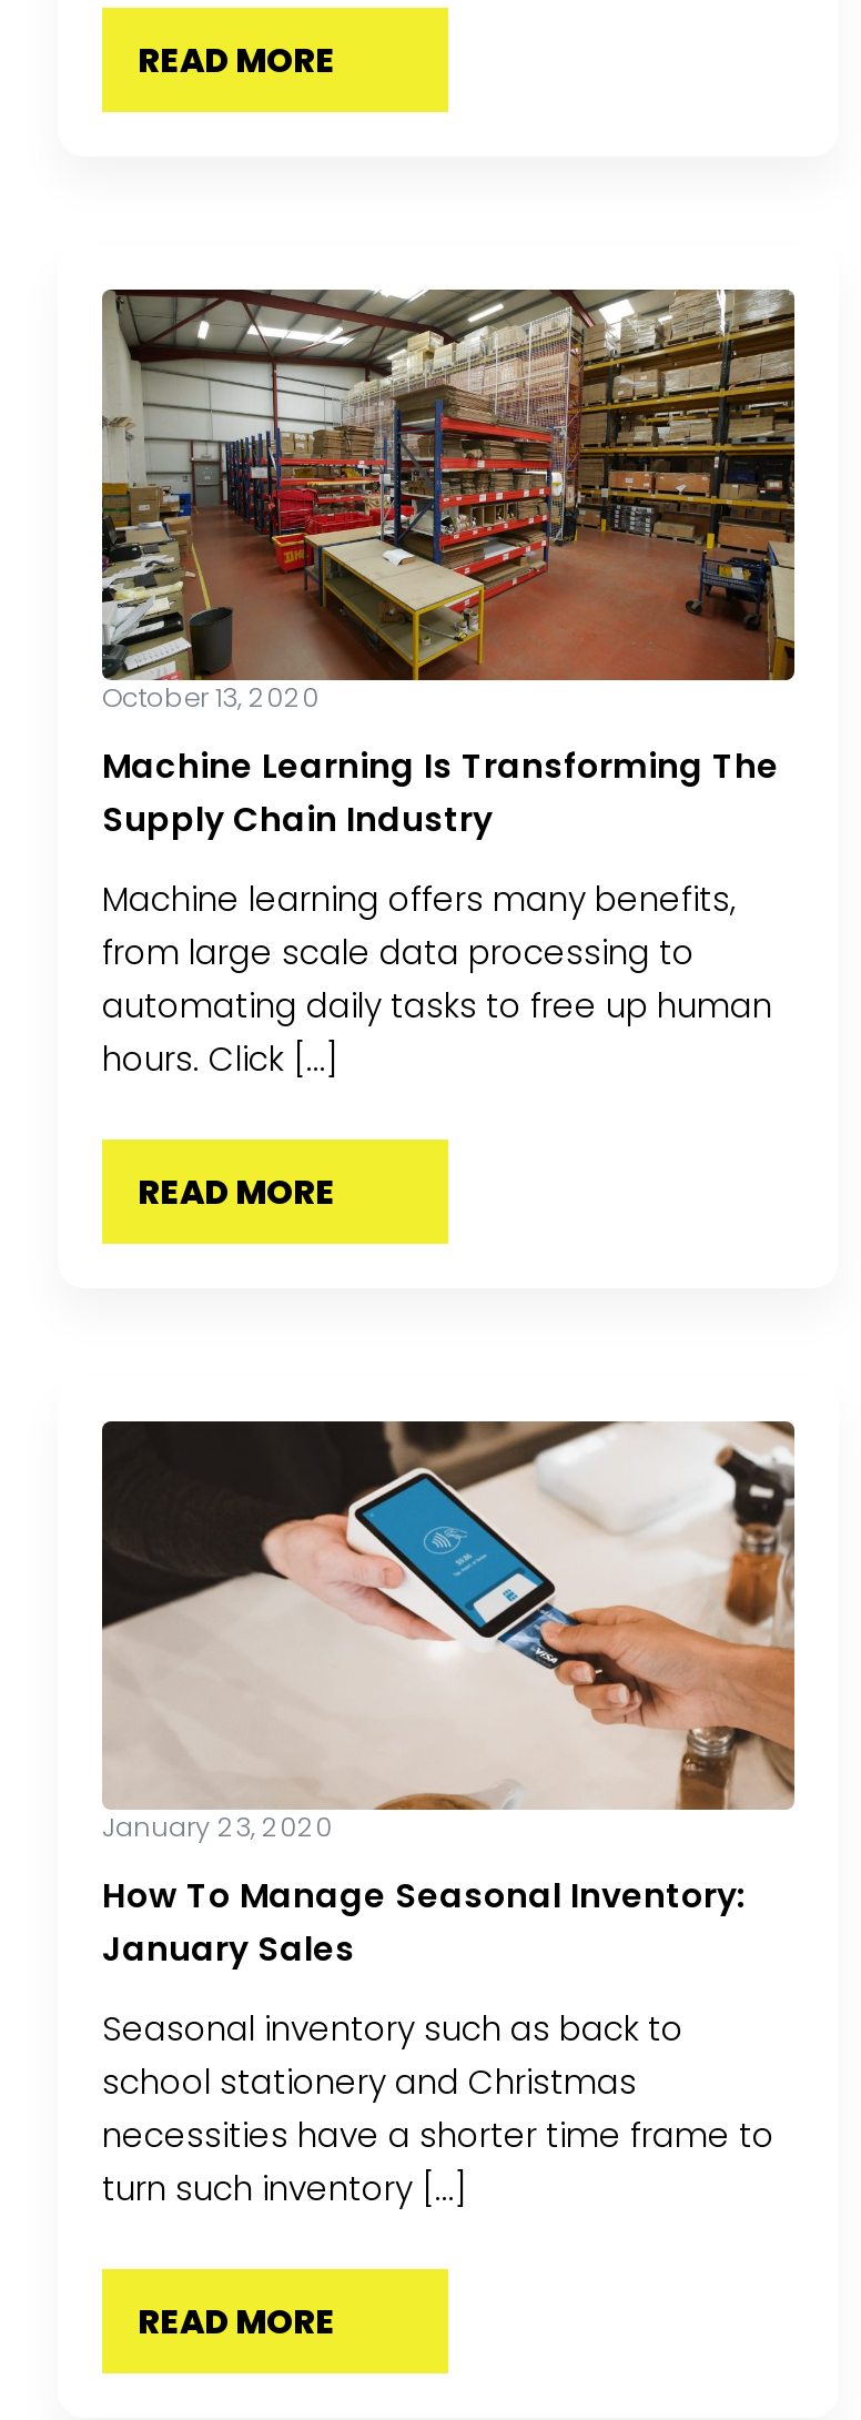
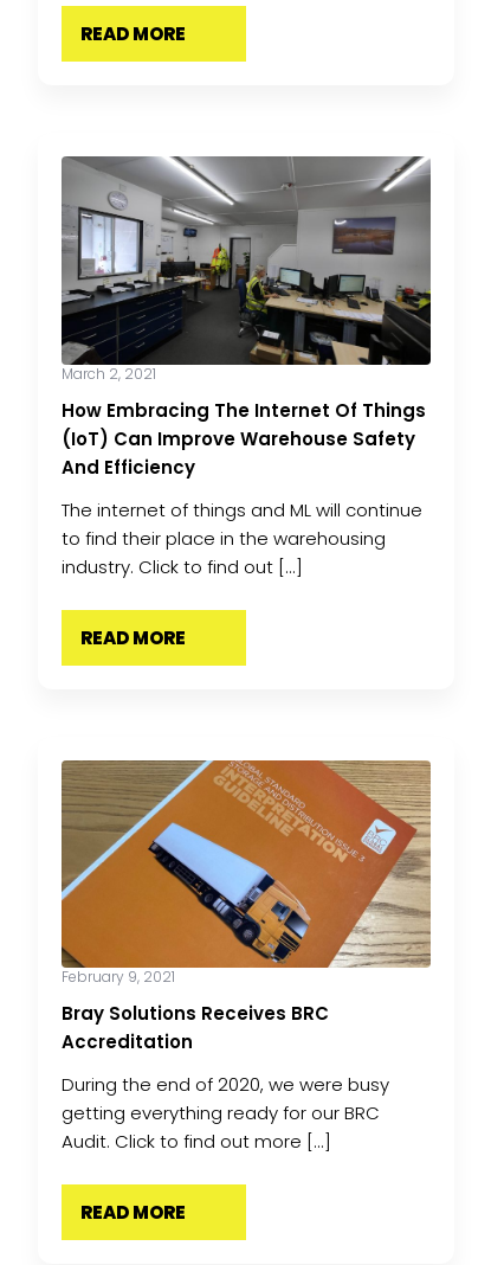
- [image]
- October 13, 2020
+ [image]
+ March 2, 2021

- Machine Learning Is Transforming The
- Supply Chain Industry
+ How Embracing The Internet Of Things
+ (IoT) Can Improve Warehouse Safety
+ And Efficiency

- Machine learning offers many benefits,
- from large scale data processing to
- automating daily tasks to free up human
- hours. Click [...]
+ The internet of things and ML will continue
+ to find their place in the warehousing
+ industry. Click to find out [...]

- [image]
- January 23, 2020
+ [image]
+ February 9, 2021

- How To Manage Seasonal Inventory:
- January Sales
+ Bray Solutions Receives BRC
+ Accreditation

- Seasonal inventory such as back to
- school stationery and Christmas
- necessities have a shorter time frame to
- turn such inventory [...]
+ During the end of 2020, we were busy
+ getting everything ready for our BRC
+ Audit. Click to find out more [...]
